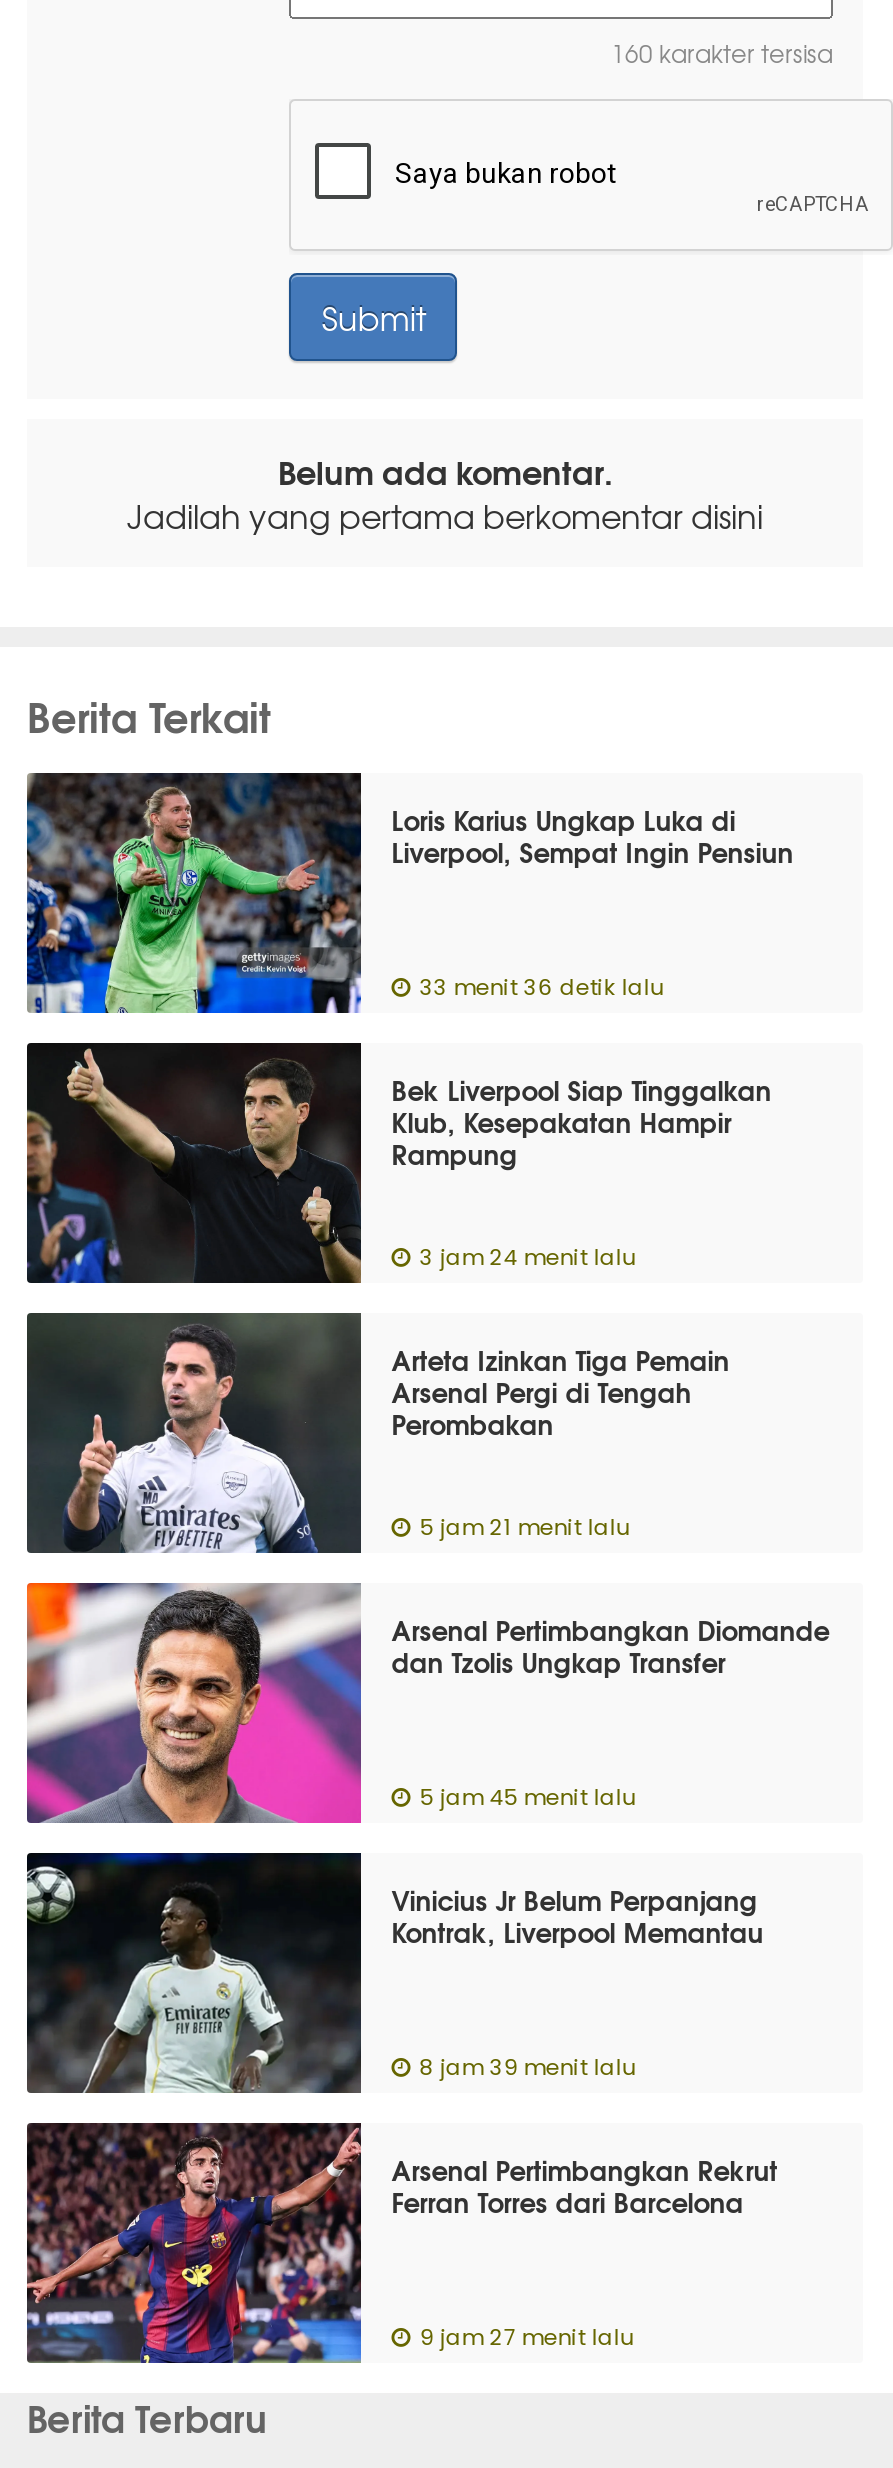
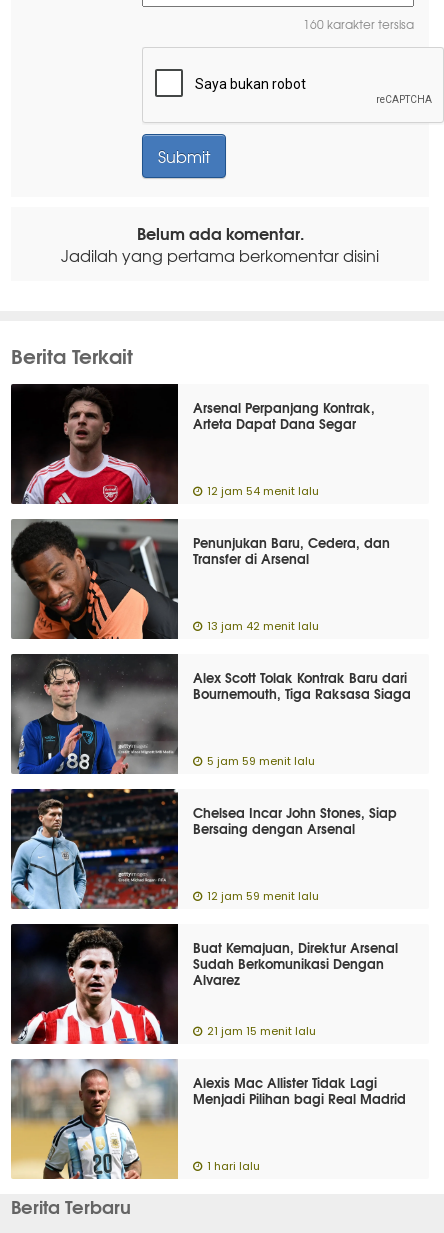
- [image]
- Loris Karius Ungkap Luka di
- Liverpool, Sempat Ingin Pensiun
+ [image]
+ Arsenal Perpanjang Kontrak,
+ Arteta Dapat Dana Segar

- 33 menit 36 detik lalu
+ 12 jam 54 menit lalu

- [image]
- Bek Liverpool Siap Tinggalkan
- Klub, Kesepakatan Hampir
- Rampung
+ [image]
+ Penunjukan Baru, Cedera, dan
+ Transfer di Arsenal

- 3 jam 24 menit lalu
+ 13 jam 42 menit lalu

- [image]
- Arteta Izinkan Tiga Pemain
- Arsenal Pergi di Tengah
- Perombakan
+ [image]
+ Alex Scott Tolak Kontrak Baru dari
+ Bournemouth, Tiga Raksasa Siaga

- 5 jam 21 menit lalu
+ 5 jam 59 menit lalu

- [image]
- Arsenal Pertimbangkan Diomande
- dan Tzolis Ungkap Transfer
+ [image]
+ Chelsea Incar John Stones, Siap
+ Bersaing dengan Arsenal

- 5 jam 45 menit lalu
+ 12 jam 59 menit lalu

- [image]
- Vinicius Jr Belum Perpanjang
- Kontrak, Liverpool Memantau
+ [image]
+ Buat Kemajuan, Direktur Arsenal
+ Sudah Berkomunikasi Dengan
+ Alvarez

- 8 jam 39 menit lalu
+ 21 jam 15 menit lalu

- [image]
- Arsenal Pertimbangkan Rekrut
- Ferran Torres dari Barcelona
+ [image]
+ Alexis Mac Allister Tidak Lagi
+ Menjadi Pilihan bagi Real Madrid

- 9 jam 27 menit lalu
+ 1 hari lalu
